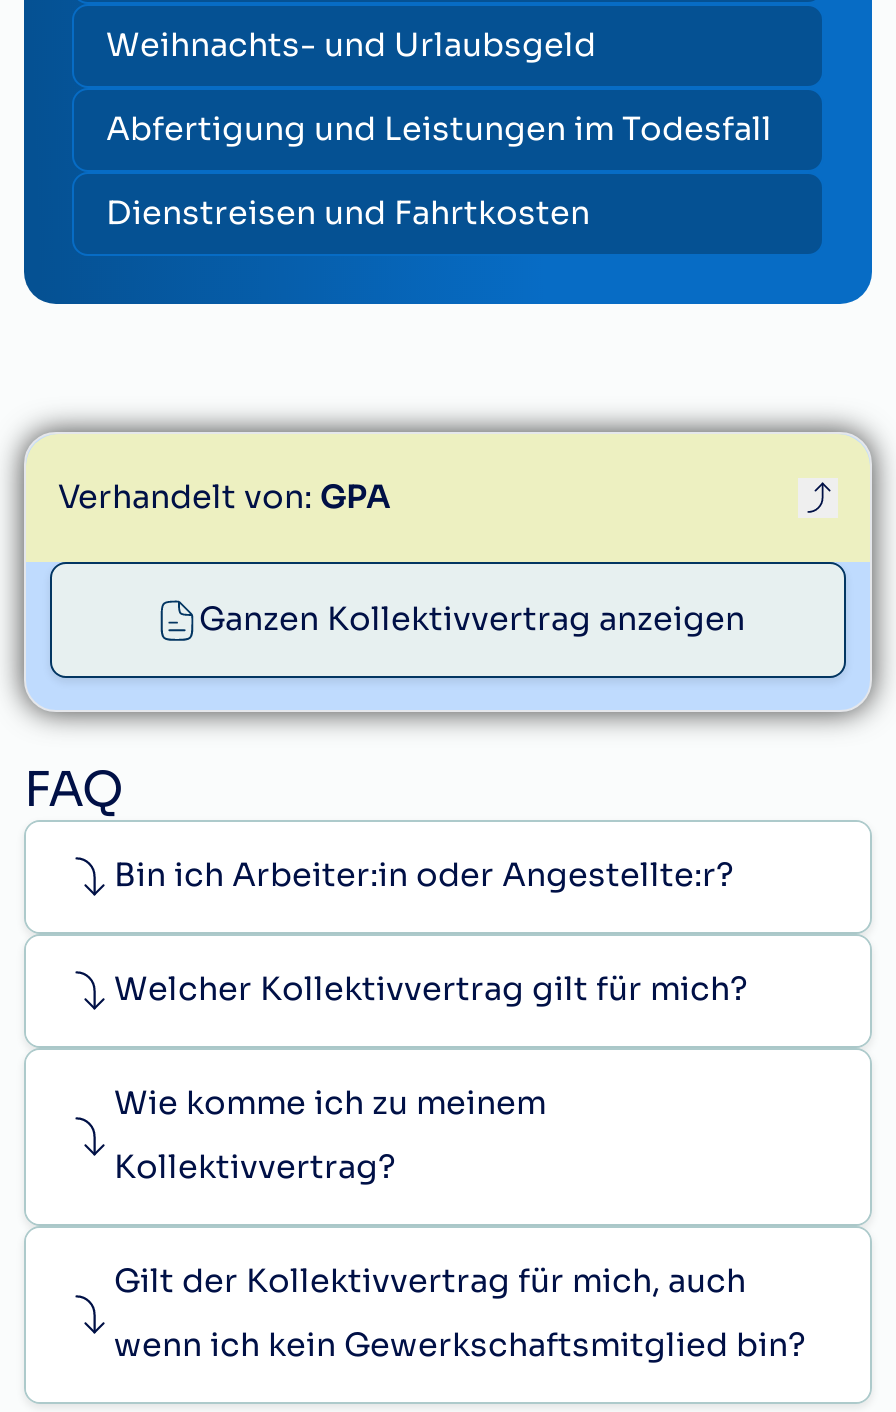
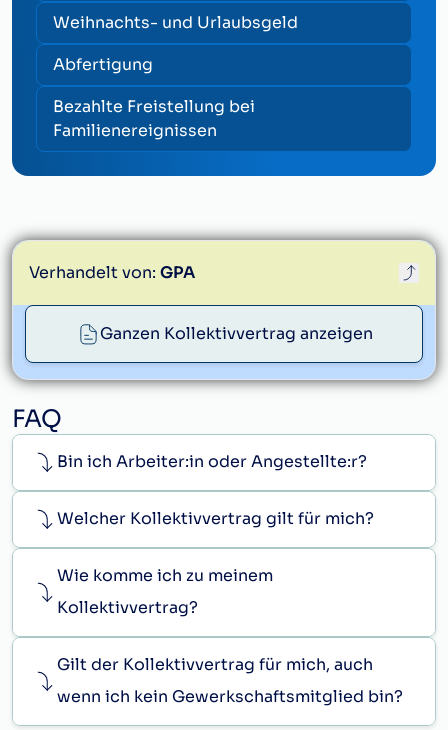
- Abfertigung und Leistungen im Todesfall
+ Abfertigung

- Dienstreisen und Fahrtkosten
+ Bezahlte Freistellung bei
+ Familienereignissen
